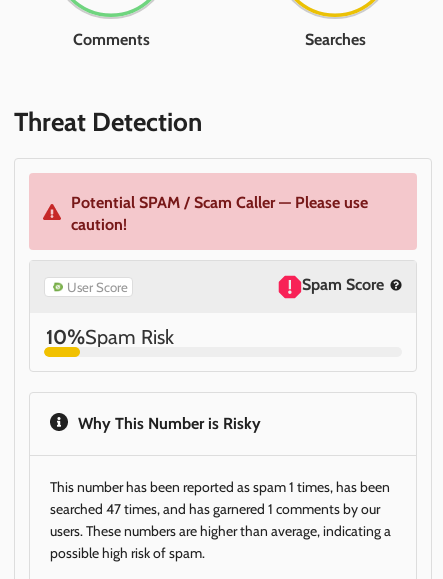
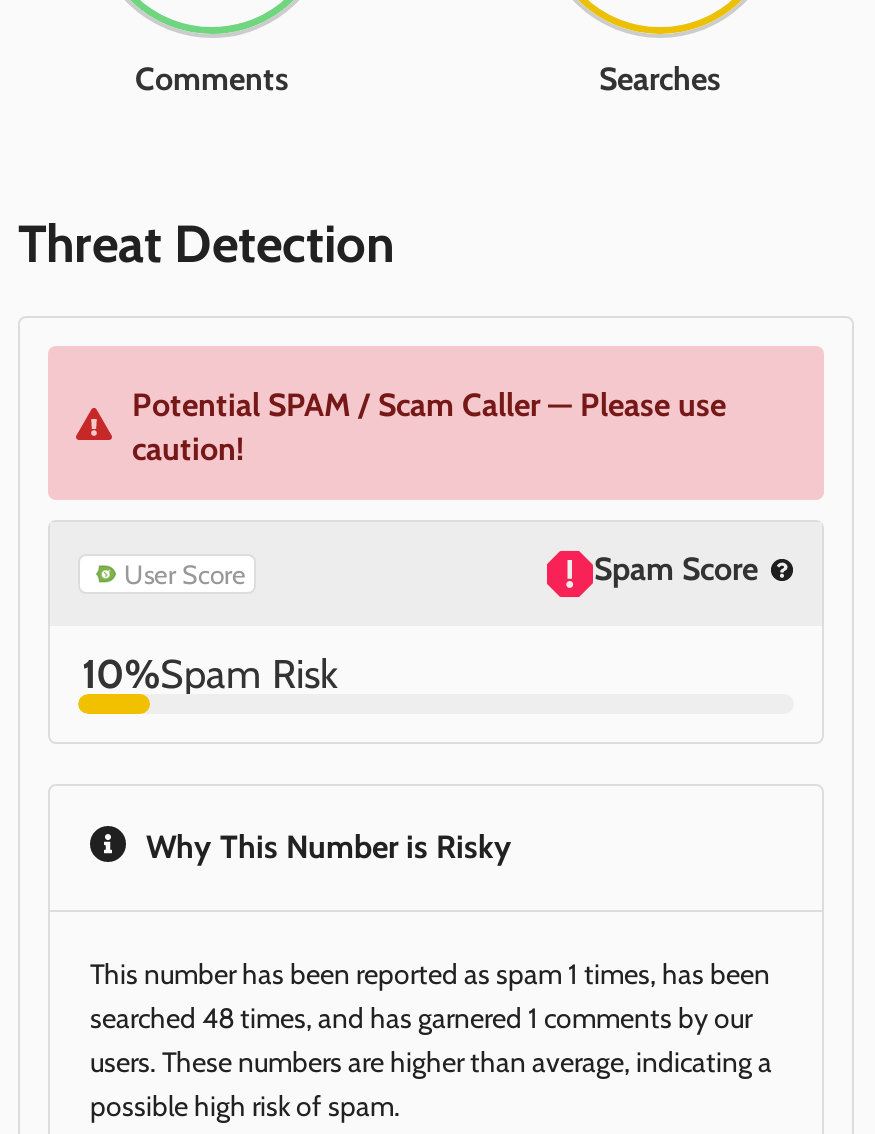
- searched 47 times, and has garnered 1 comments by our
+ searched 48 times, and has garnered 1 comments by our
